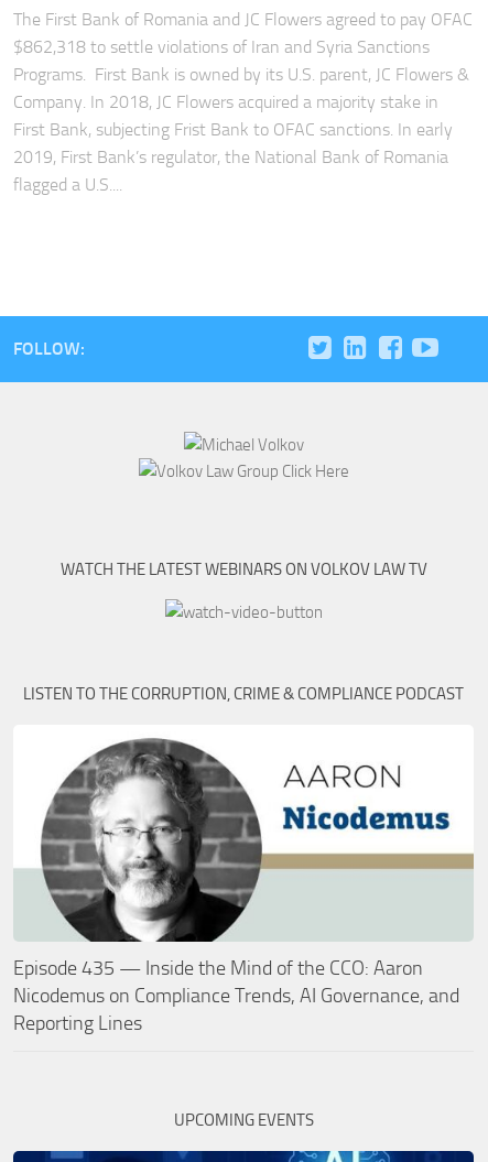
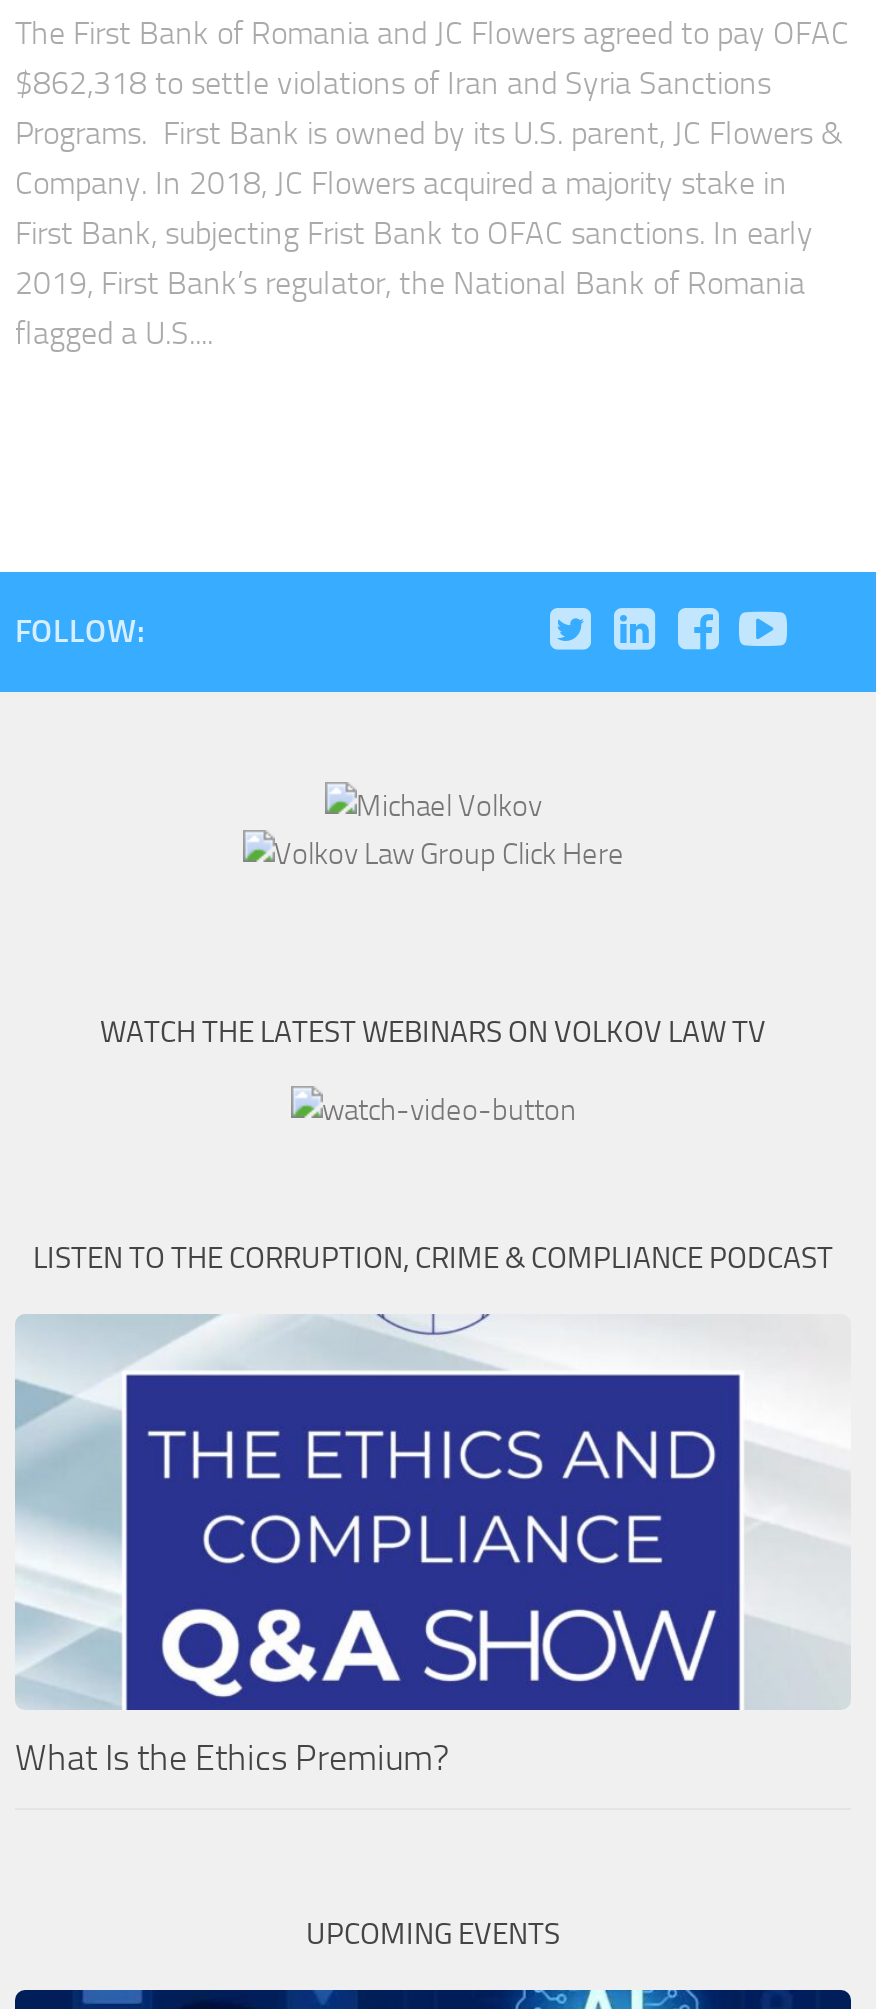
- [image]
+ [image]

- Episode 435 — Inside the Mind of the CCO: Aaron
- Nicodemus on Compliance Trends, AI Governance, and
- Reporting Lines
+ What Is the Ethics Premium?
